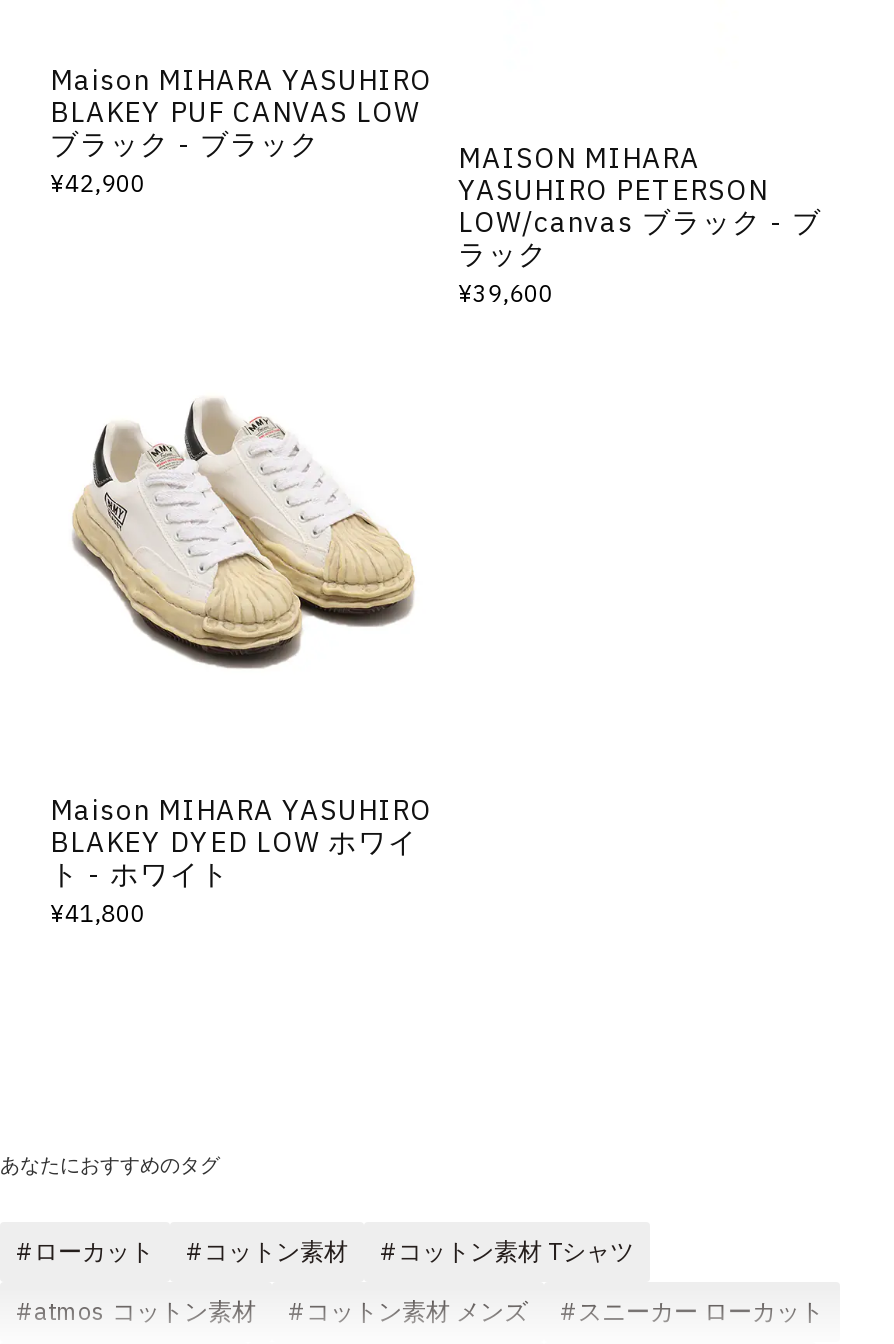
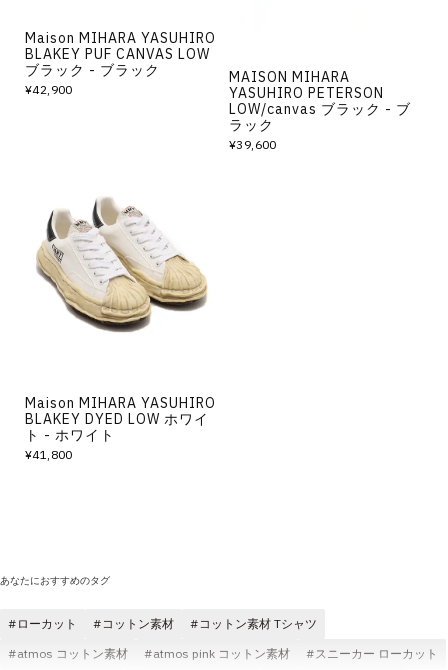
- コットン素材 メンズ
+ atmos pink コットン素材
